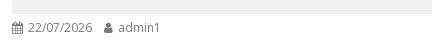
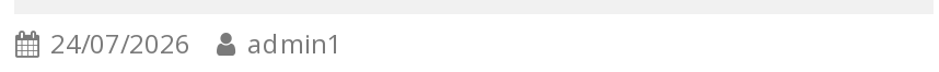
- 22/07/2026 admin1
+ 24/07/2026 admin1
